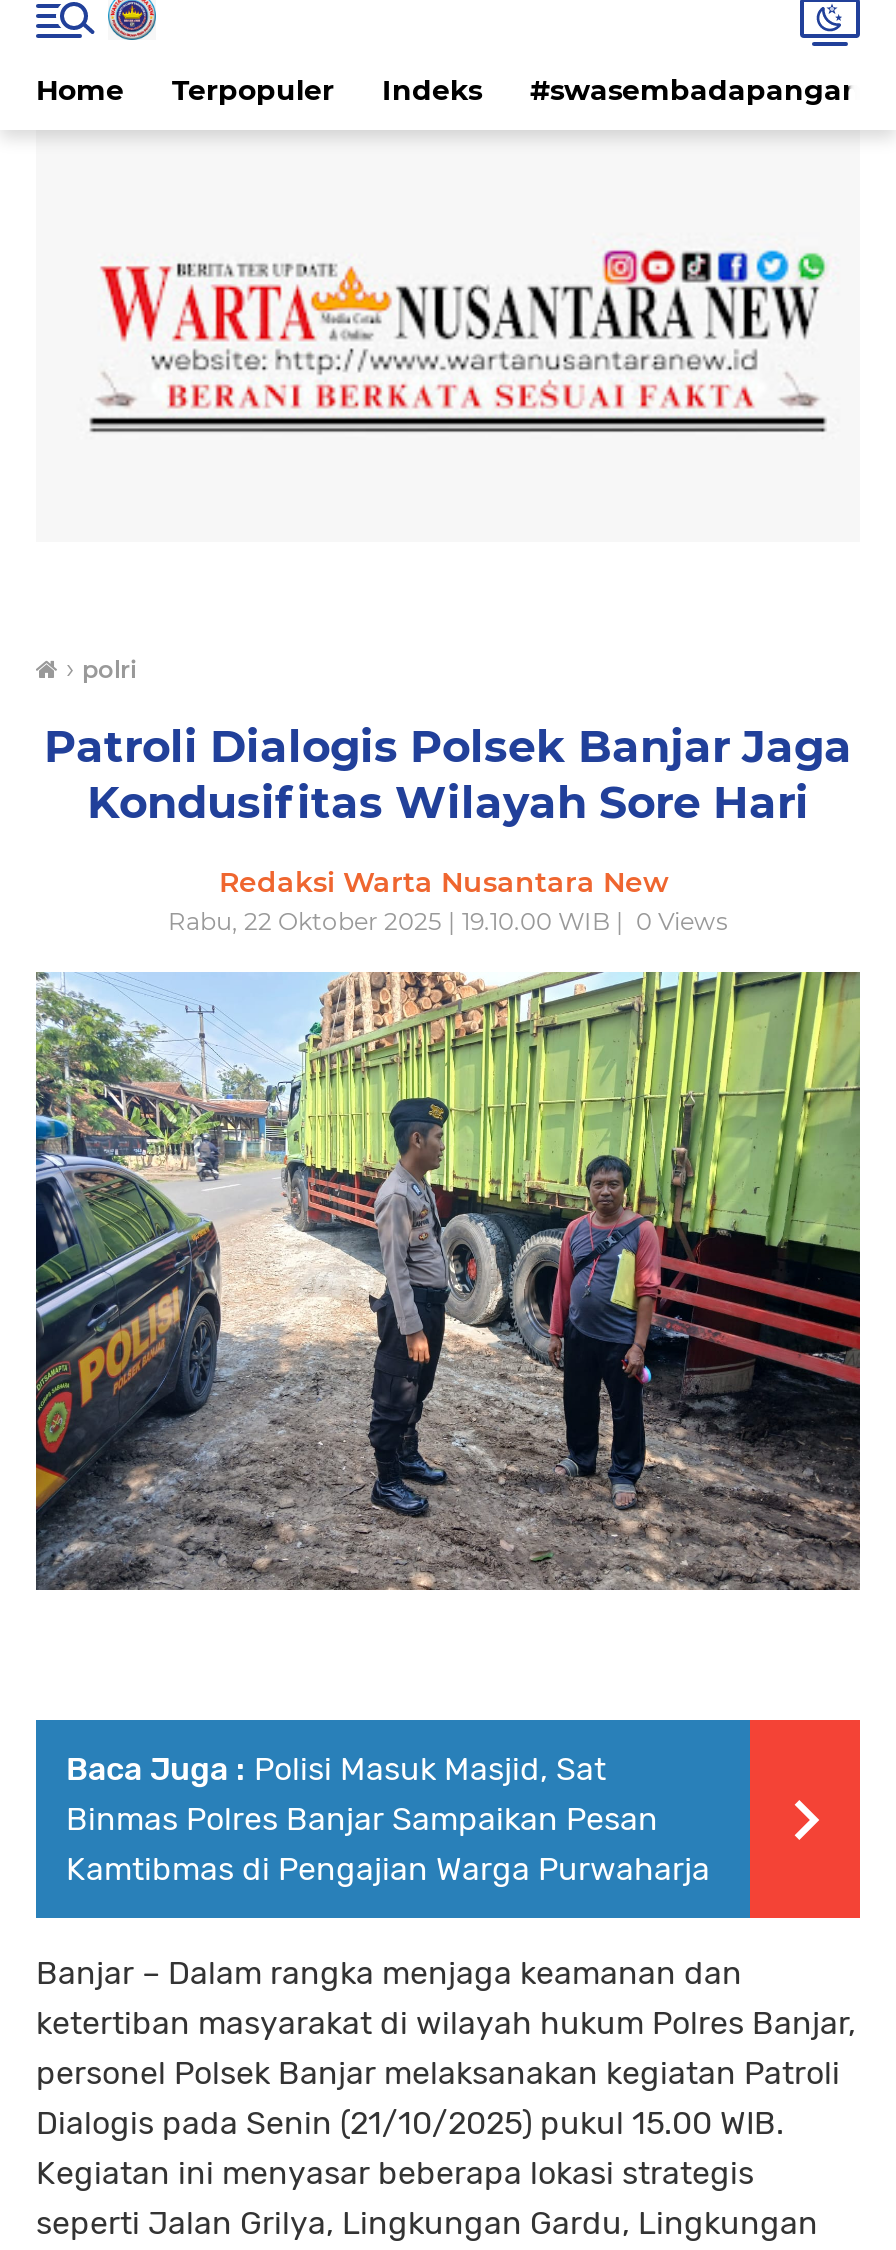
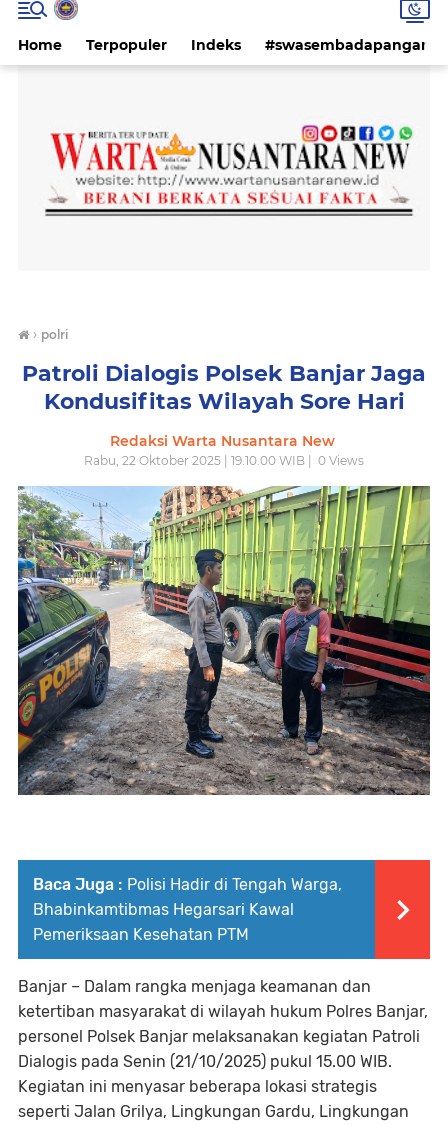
- Baca Juga : Polisi Masuk Masjid, Sat
- Binmas Polres Banjar Sampaikan Pesan
- Kamtibmas di Pengajian Warga Purwaharja
+ Baca Juga : Polisi Hadir di Tengah Warga,
+ Bhabinkamtibmas Hegarsari Kawal
+ Pemeriksaan Kesehatan PTM
